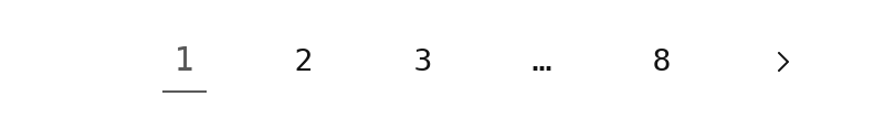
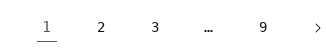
- 8
+ 9
